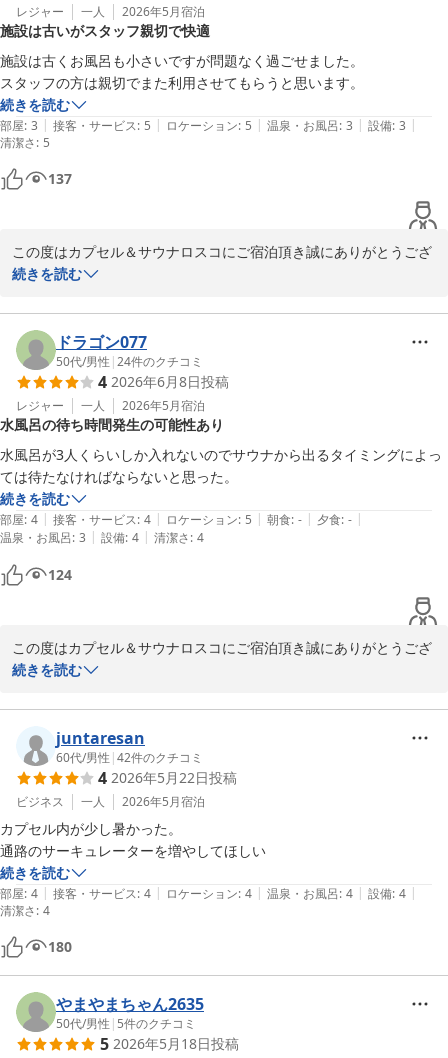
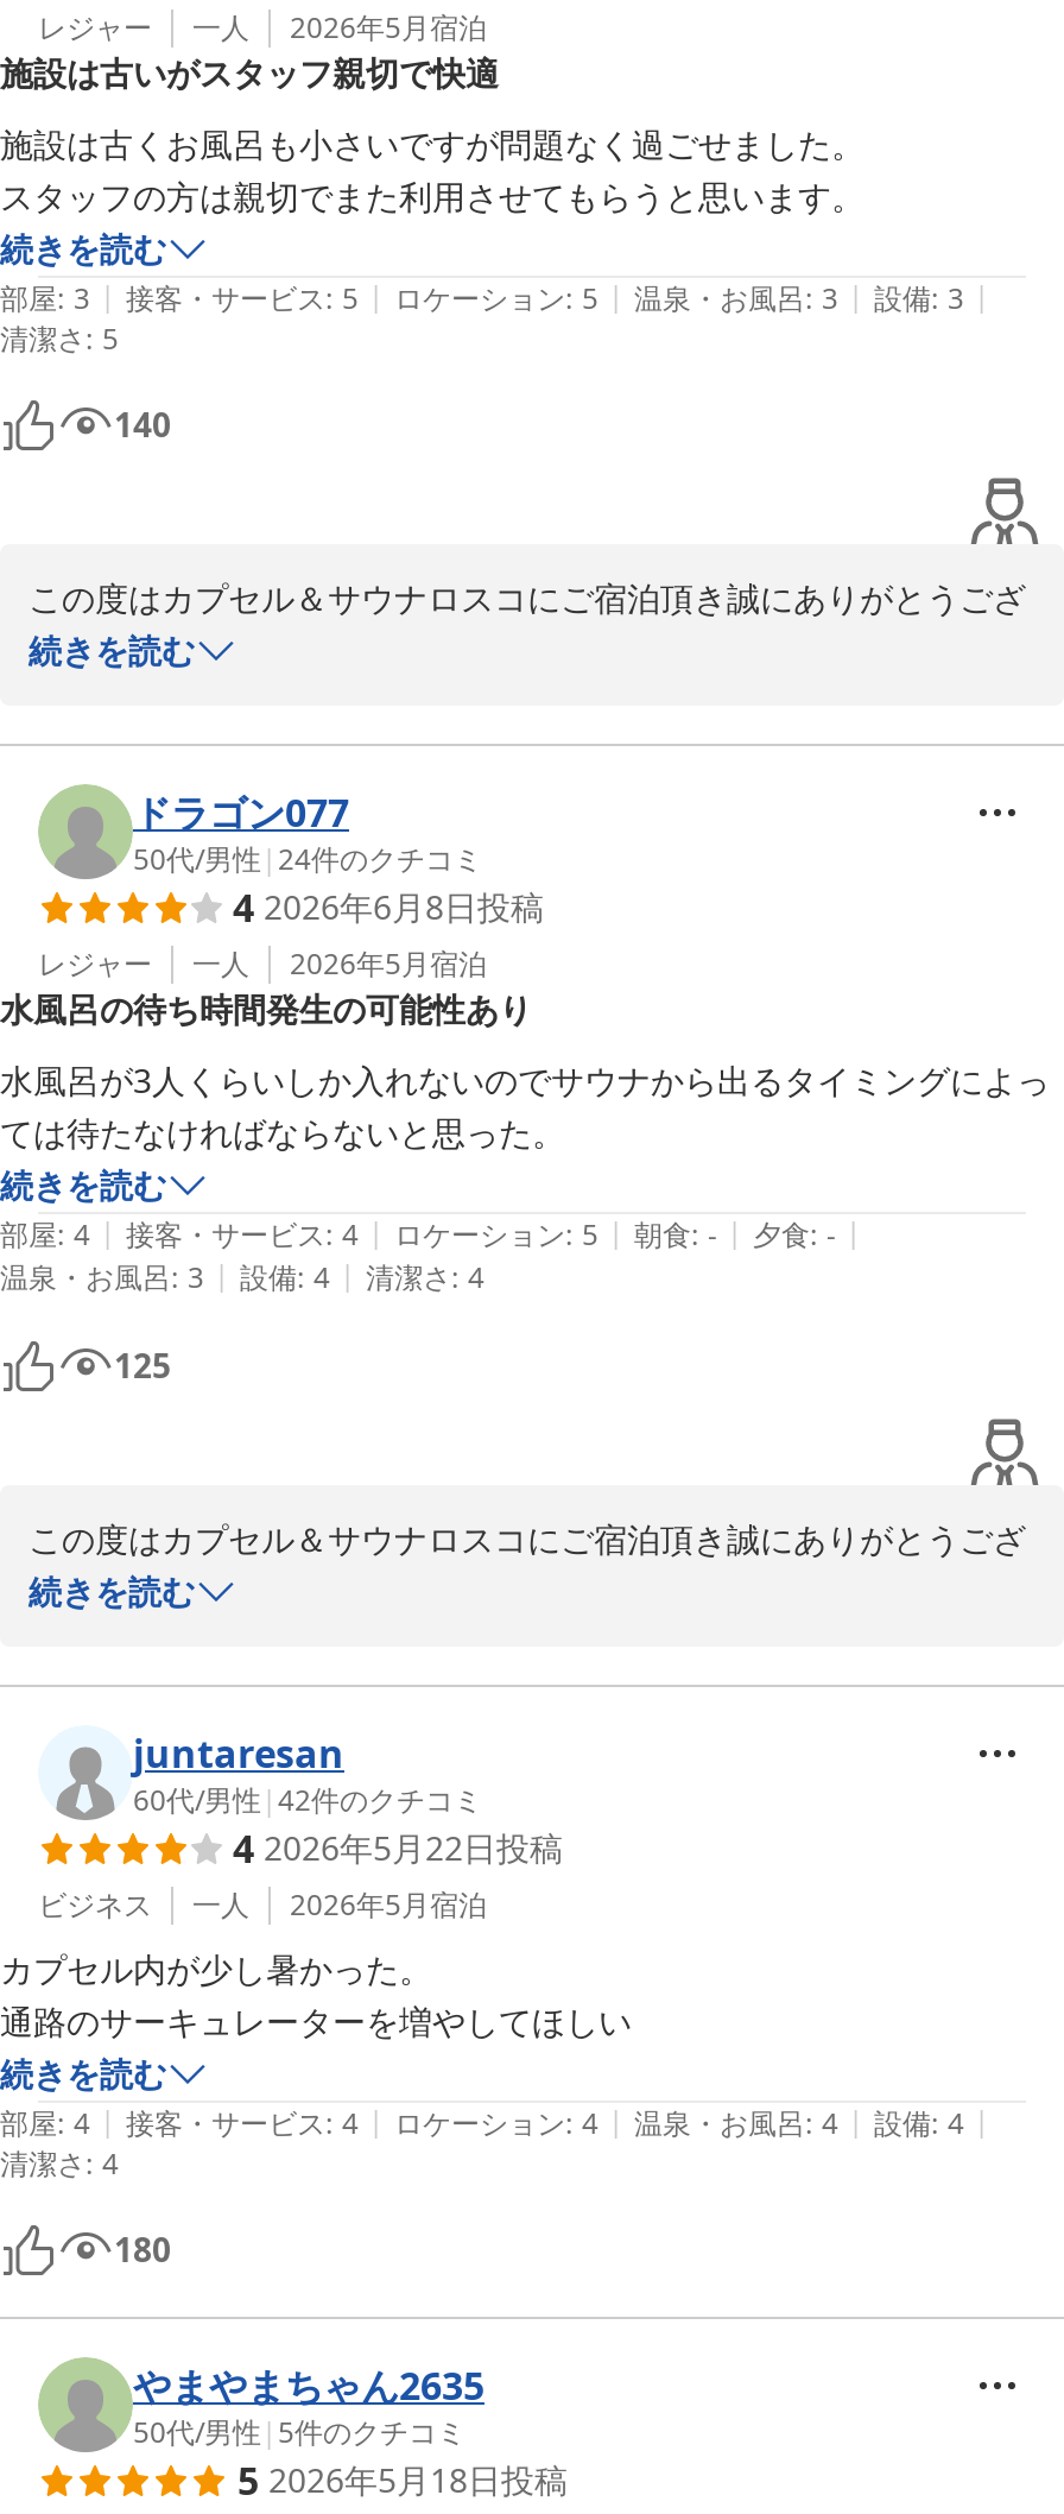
- 137
+ 140

- 124
+ 125
